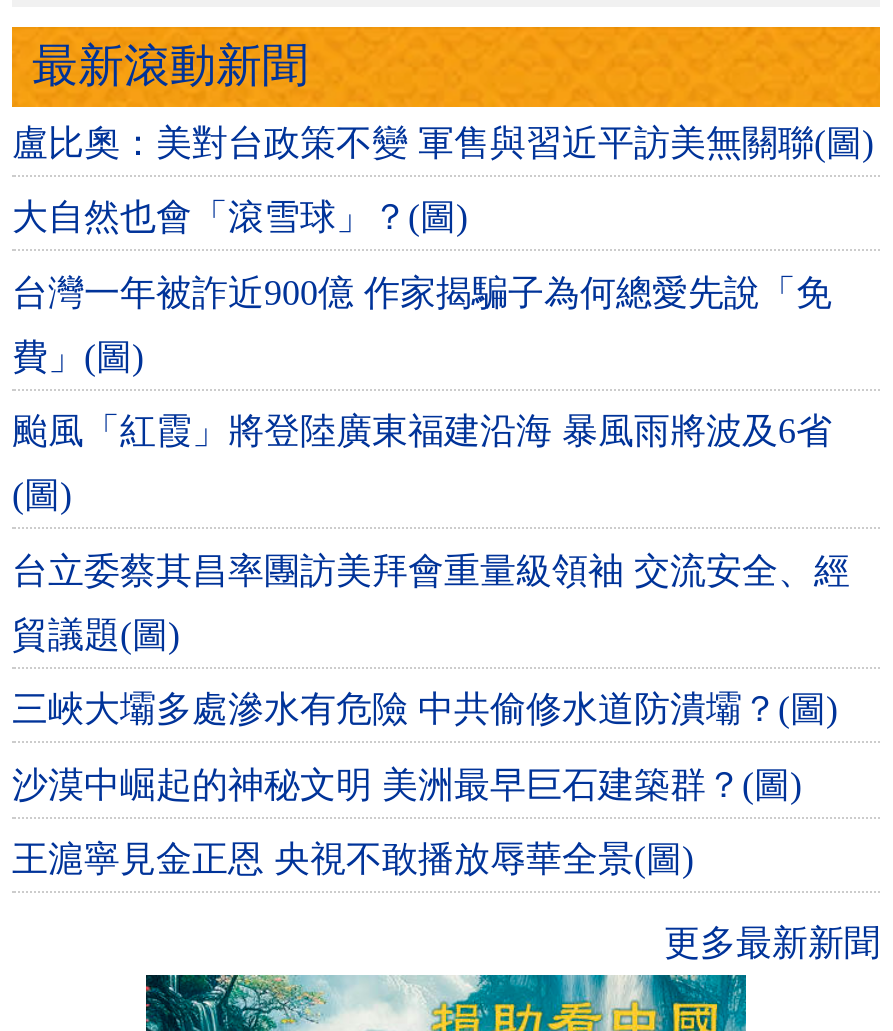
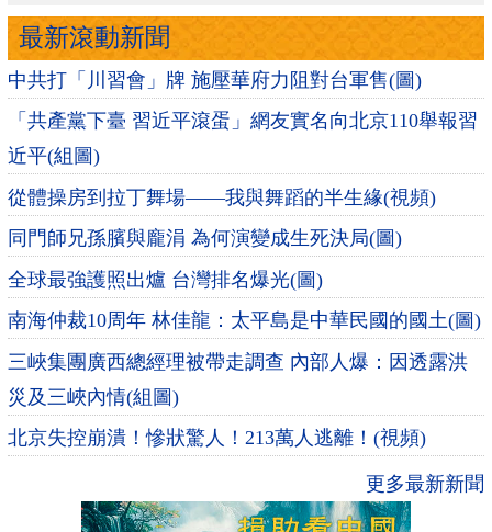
- 盧比奧：美對台政策不變 軍售與習近平訪美無關聯(圖)
- 大自然也會「滾雪球」？(圖)
- 台灣一年被詐近900億 作家揭騙子為何總愛先說「免
- 費」(圖)
- 颱風「紅霞」將登陸廣東福建沿海 暴風雨將波及6省
- (圖)
- 台立委蔡其昌率團訪美拜會重量級領袖 交流安全、經
- 貿議題(圖)
- 三峽大壩多處滲水有危險 中共偷修水道防潰壩？(圖)
- 沙漠中崛起的神秘文明 美洲最早巨石建築群？(圖)
- 王滬寧見金正恩 央視不敢播放辱華全景(圖)
+ 中共打「川習會」牌 施壓華府力阻對台軍售(圖)
+ 「共產黨下臺 習近平滾蛋」網友實名向北京110舉報習
+ 近平(組圖)
+ 從體操房到拉丁舞場——我與舞蹈的半生緣(視頻)
+ 同門師兄孫臏與龐涓 為何演變成生死決局(圖)
+ 全球最強護照出爐 台灣排名爆光(圖)
+ 南海仲裁10周年 林佳龍：太平島是中華民國的國土(圖)
+ 三峽集團廣西總經理被帶走調查 內部人爆：因透露洪
+ 災及三峽內情(組圖)
+ 北京失控崩潰！慘狀驚人！213萬人逃離！(視頻)
